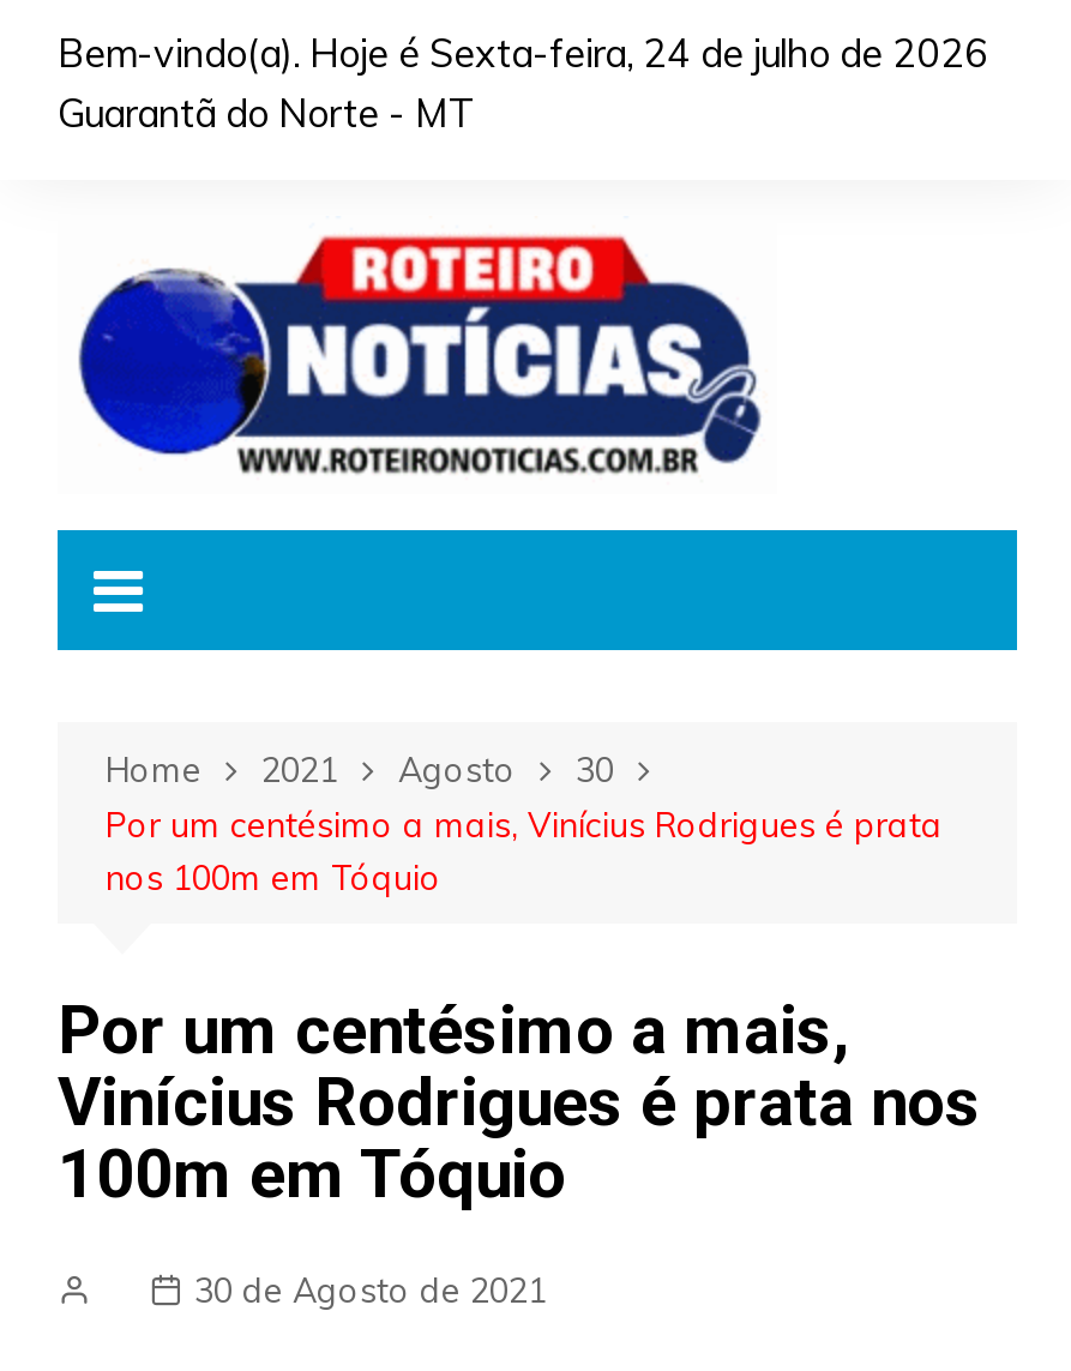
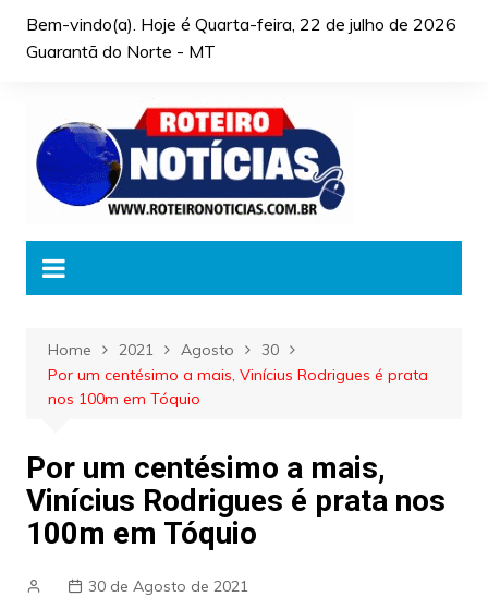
- Bem-vindo(a). Hoje é Sexta-feira, 24 de julho de 2026
+ Bem-vindo(a). Hoje é Quarta-feira, 22 de julho de 2026
